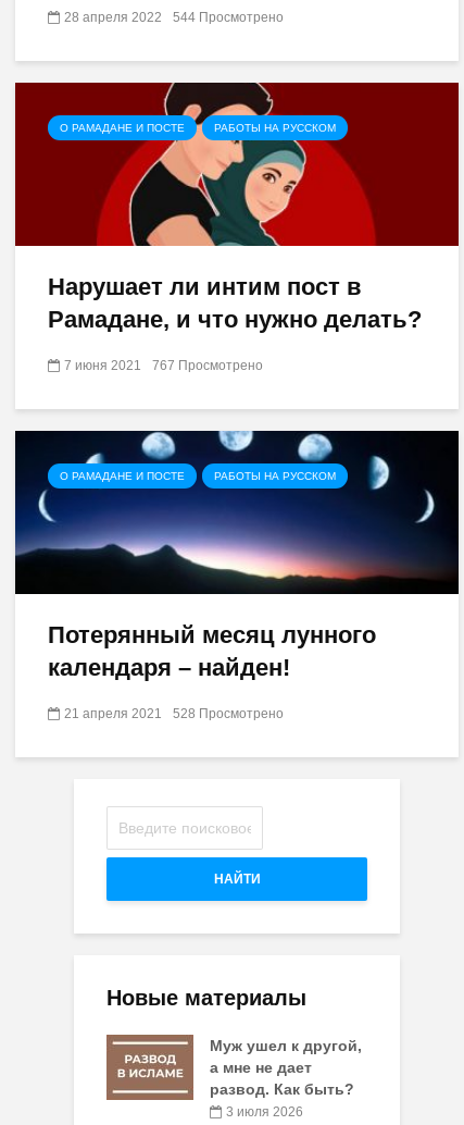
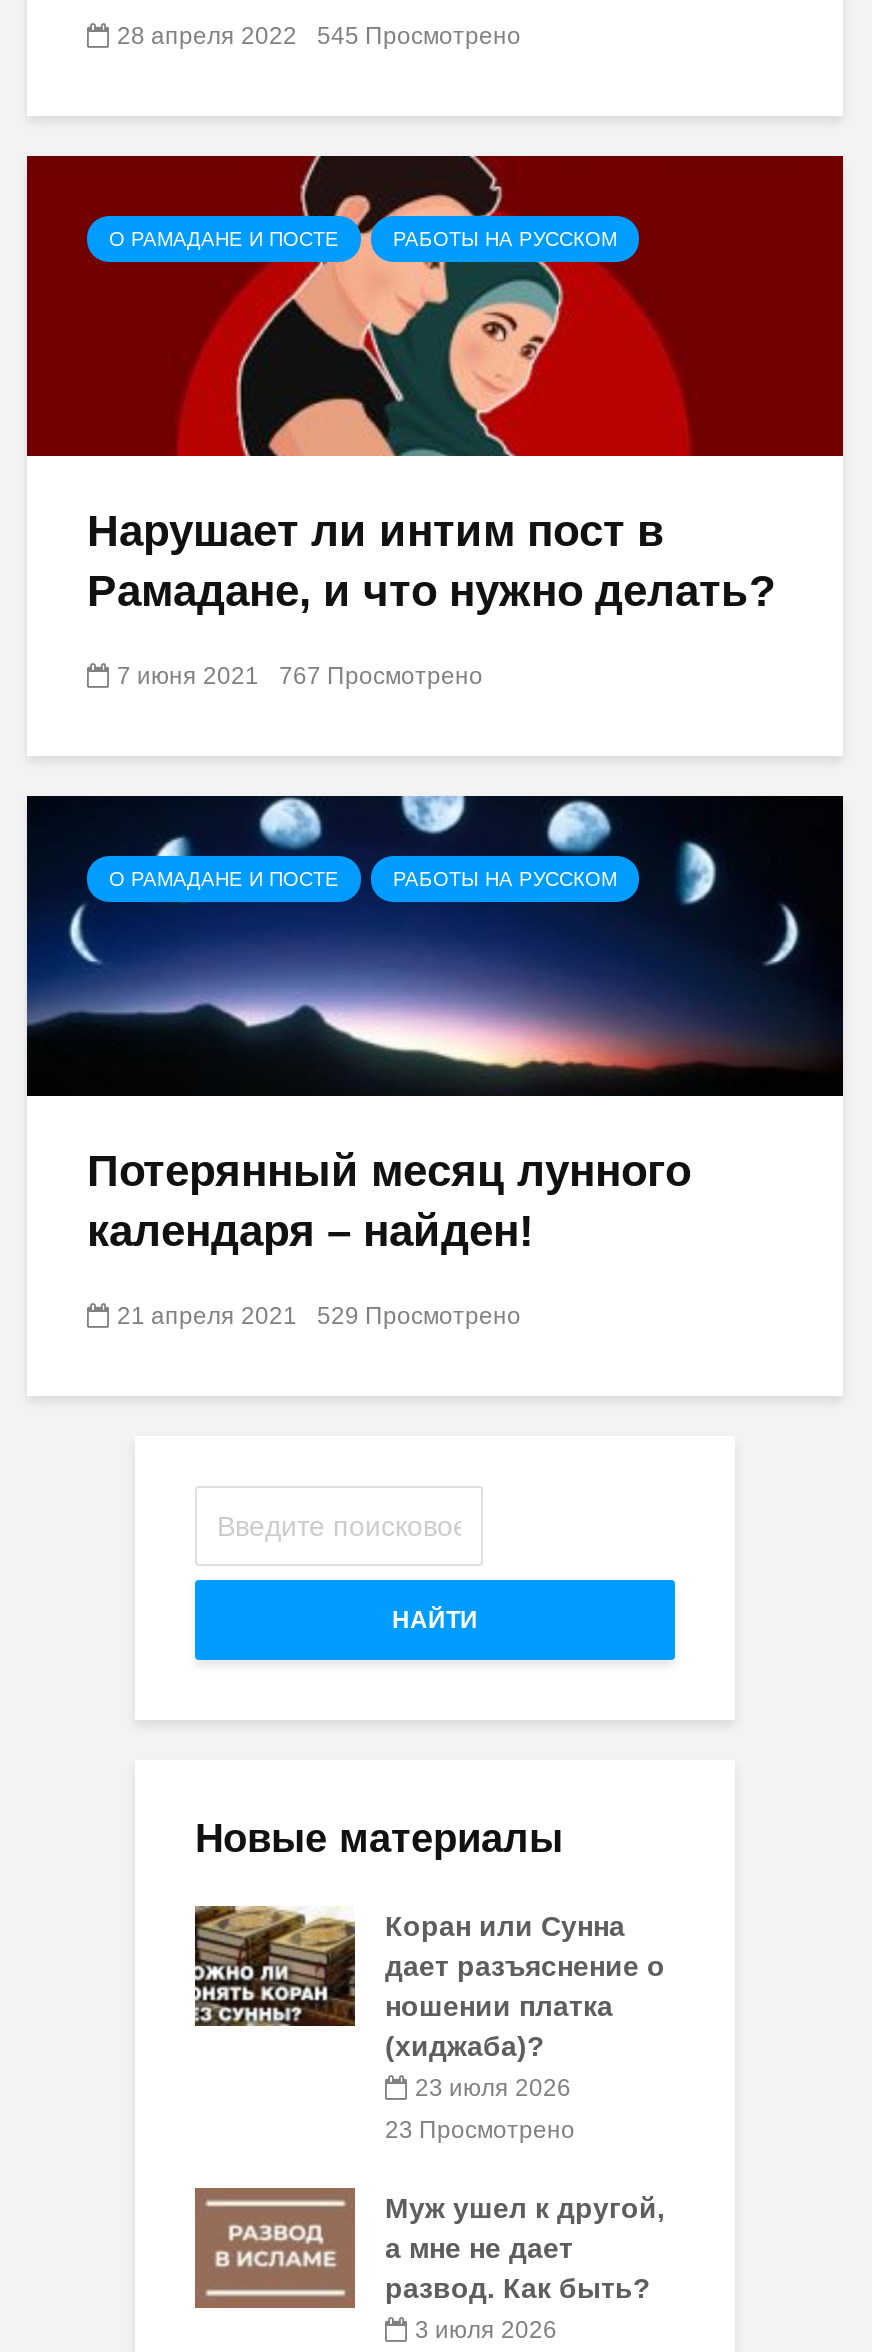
- 28 апреля 2022 544 Просмотрено
+ 28 апреля 2022 545 Просмотрено

- 21 апреля 2021 528 Просмотрено
+ 21 апреля 2021 529 Просмотрено

+ [image]
+ Коран или Сунна
+ дает разъяснение о
+ ношении платка
+ (хиджаба)?
+ 23 июля 2026
+ 23 Просмотрено
